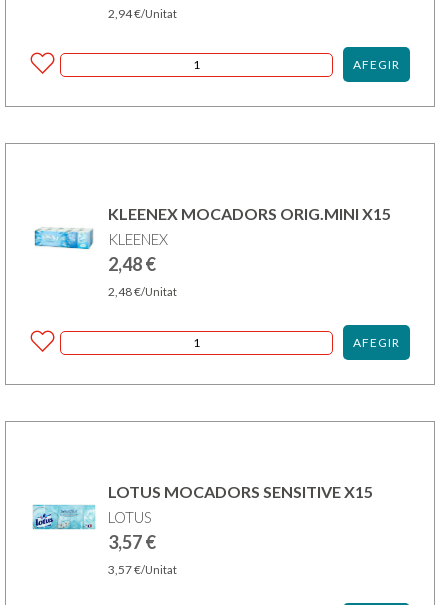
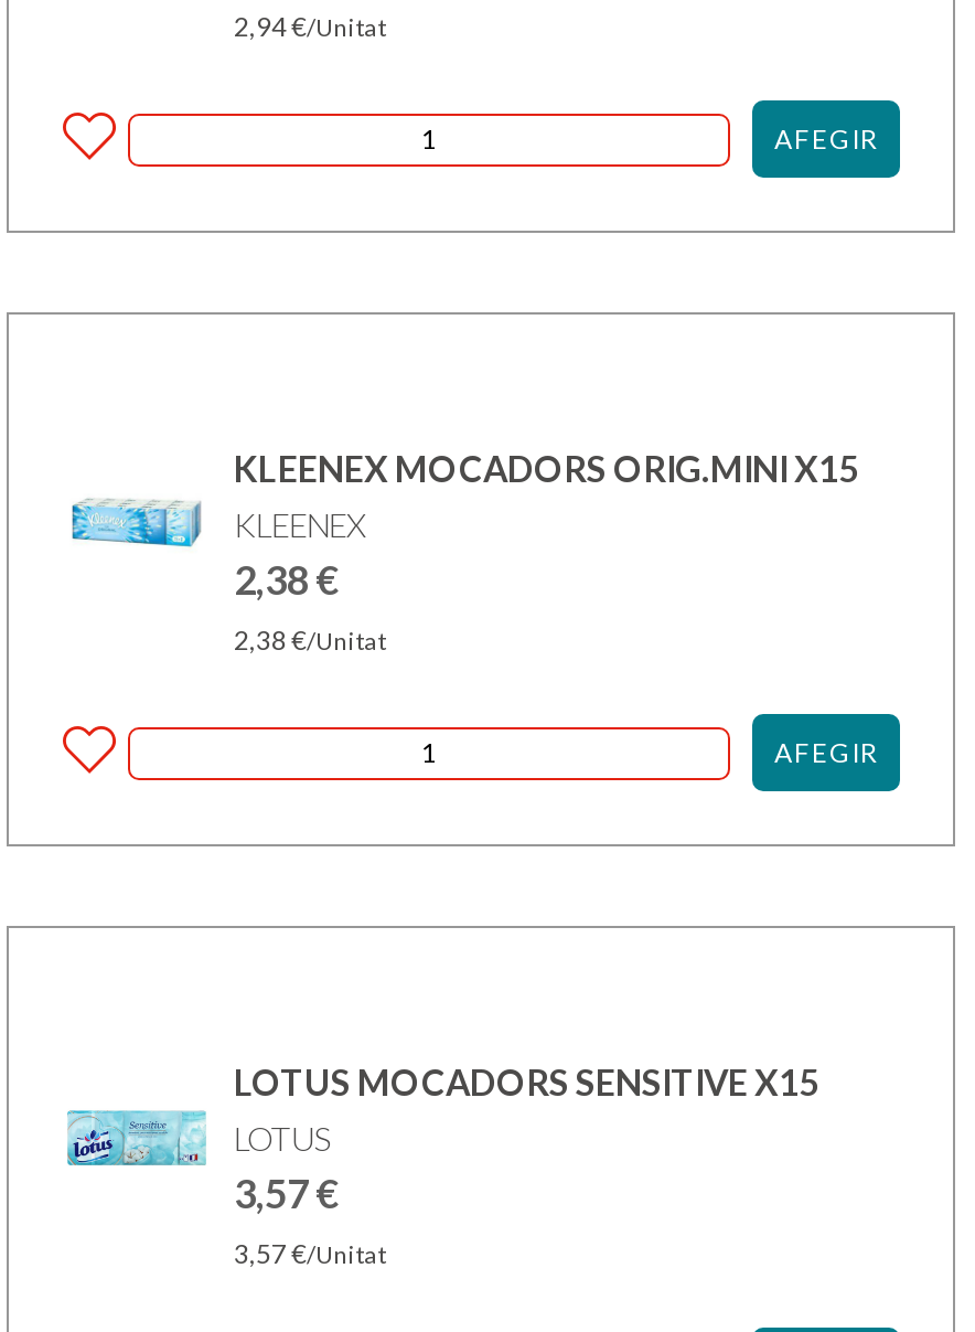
- 2,48 €
+ 2,38 €

- 2,48 €/Unitat
+ 2,38 €/Unitat
